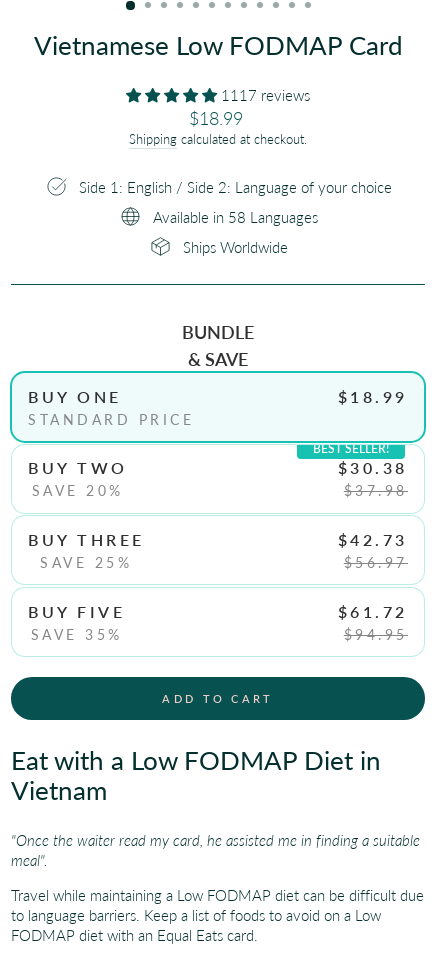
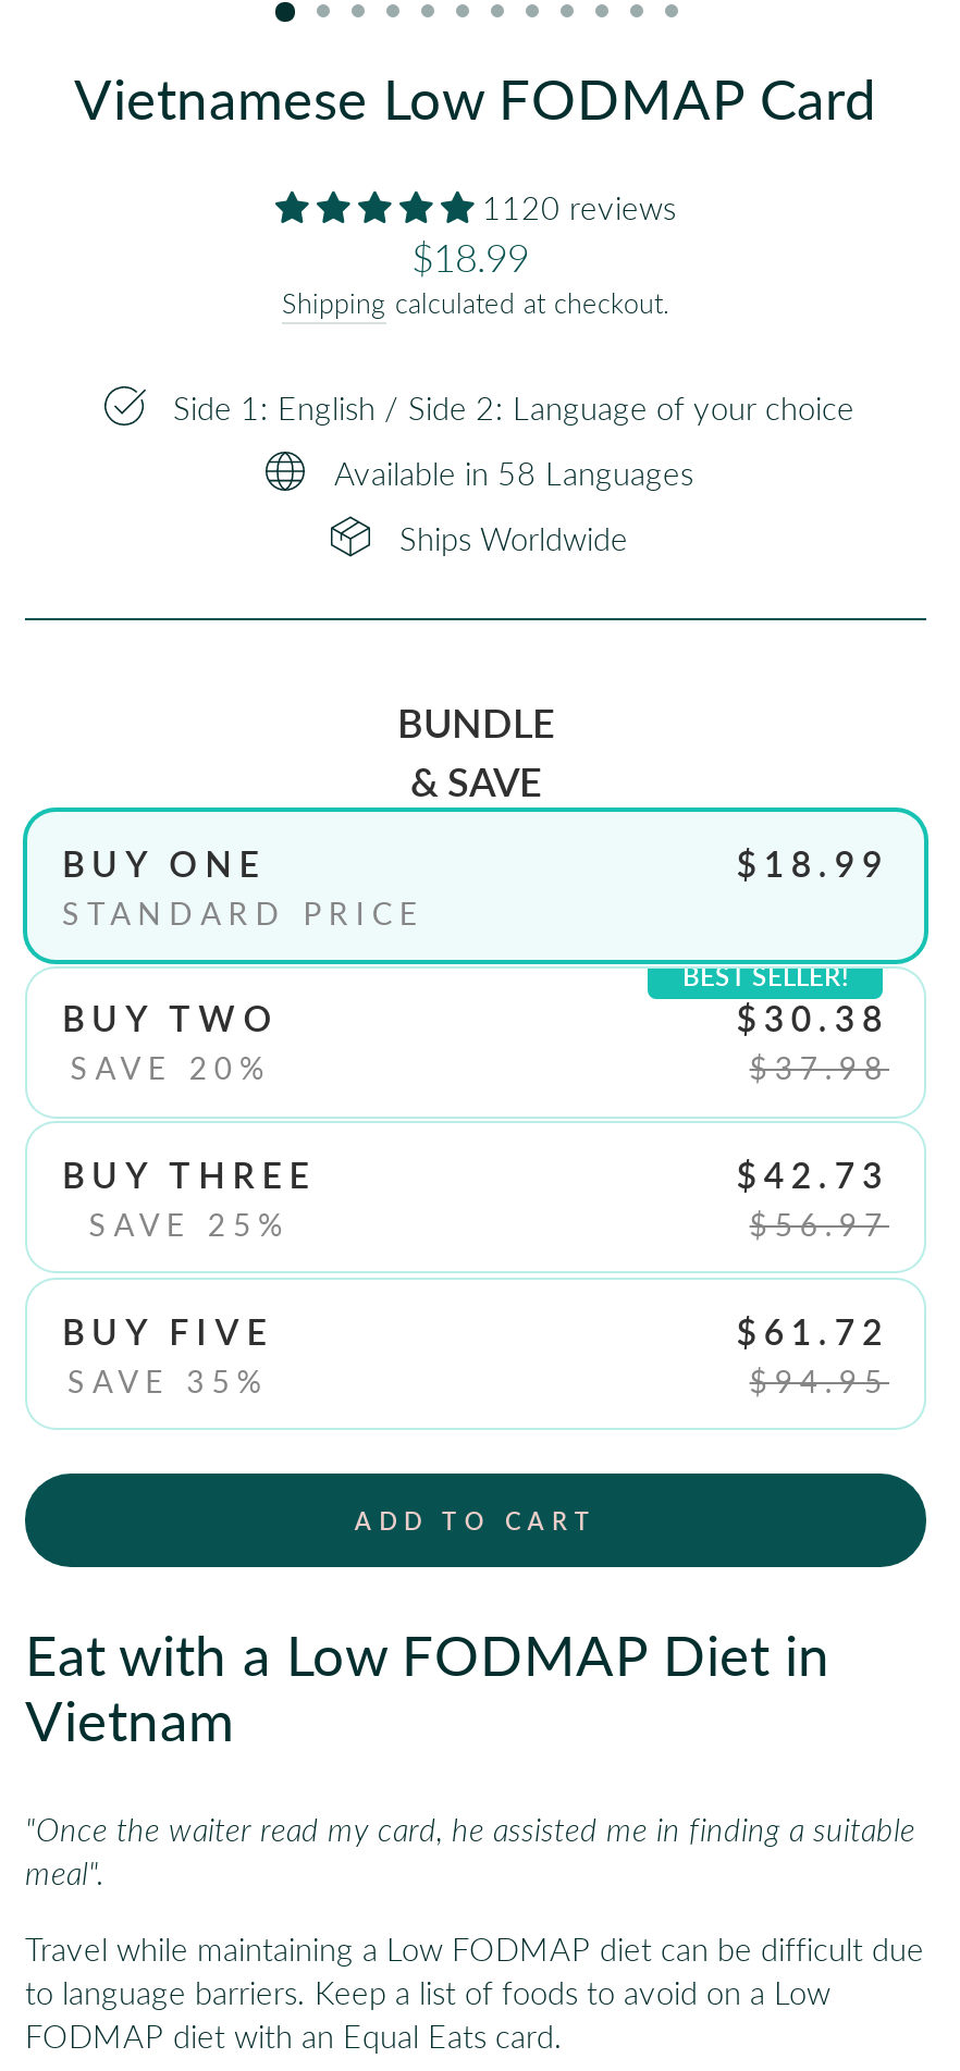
- 1117 reviews
+ 1120 reviews
